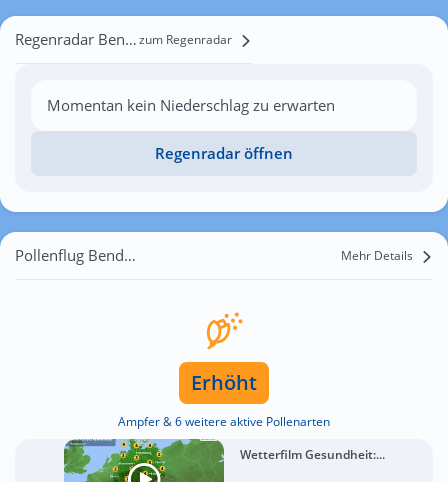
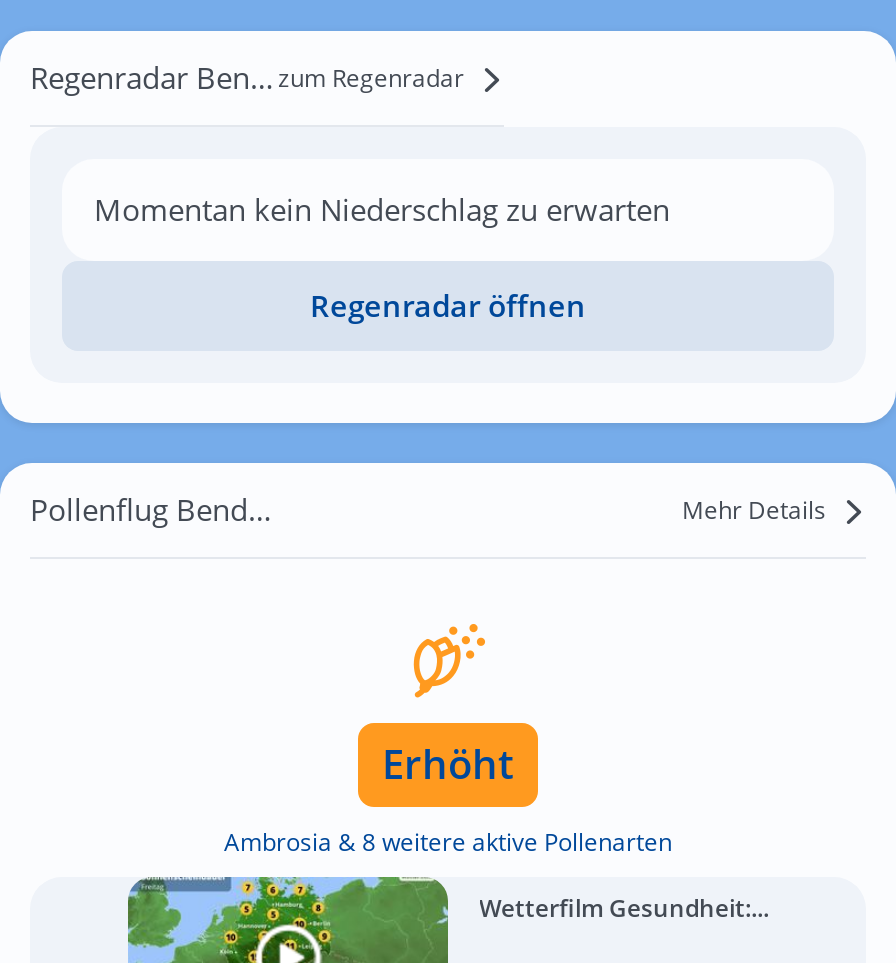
- Ampfer & 6 weitere aktive Pollenarten
+ Ambrosia & 8 weitere aktive Pollenarten
